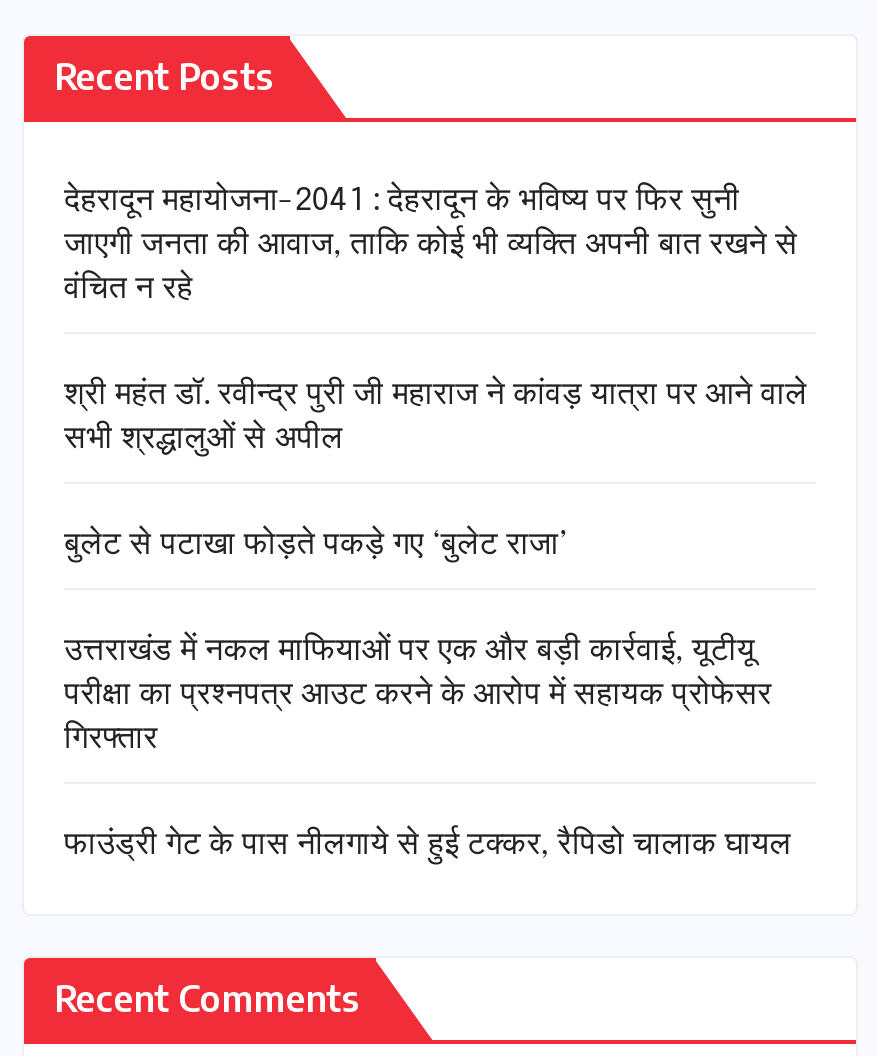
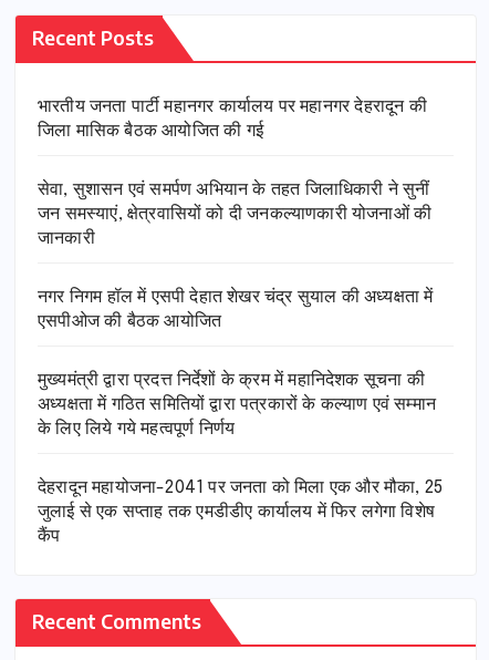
- देहरादून महायोजना-2041 : देहरादून के भविष्य पर फिर सुनी
- जाएगी जनता की आवाज, ताकि कोई भी व्यक्ति अपनी बात रखने से
- वंचित न रहे
+ भारतीय जनता पार्टी महानगर कार्यालय पर महानगर देहरादून की
+ जिला मासिक बैठक आयोजित की गई

- श्री महंत डॉ. रवीन्द्र पुरी जी महाराज ने कांवड़ यात्रा पर आने वाले
- सभी श्रद्धालुओं से अपील
+ सेवा, सुशासन एवं समर्पण अभियान के तहत जिलाधिकारी ने सुनीं
+ जन समस्याएं, क्षेत्रवासियों को दी जनकल्याणकारी योजनाओं की
+ जानकारी

- बुलेट से पटाखा फोड़ते पकड़े गए ‘बुलेट राजा’
+ नगर निगम हॉल में एसपी देहात शेखर चंद्र सुयाल की अध्यक्षता में
+ एसपीओज की बैठक आयोजित

- उत्तराखंड में नकल माफियाओं पर एक और बड़ी कार्रवाई, यूटीयू
- परीक्षा का प्रश्नपत्र आउट करने के आरोप में सहायक प्रोफेसर
- गिरफ्तार
+ मुख्यमंत्री द्वारा प्रदत्त निर्देशों के क्रम में महानिदेशक सूचना की
+ अध्यक्षता में गठित समितियों द्वारा पत्रकारों के कल्याण एवं सम्मान
+ के लिए लिये गये महत्वपूर्ण निर्णय

- फाउंड्री गेट के पास नीलगाये से हुई टक्कर, रैपिडो चालाक घायल
+ देहरादून महायोजना-2041 पर जनता को मिला एक और मौका, 25
+ जुलाई से एक सप्ताह तक एमडीडीए कार्यालय में फिर लगेगा विशेष
+ कैंप
